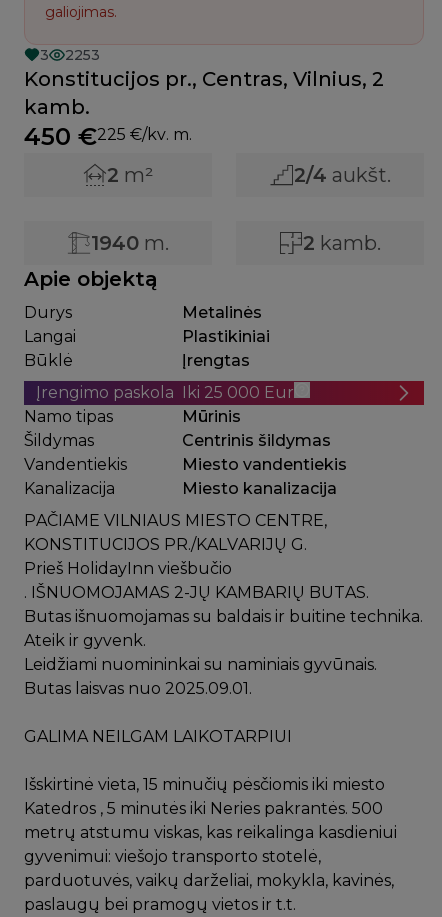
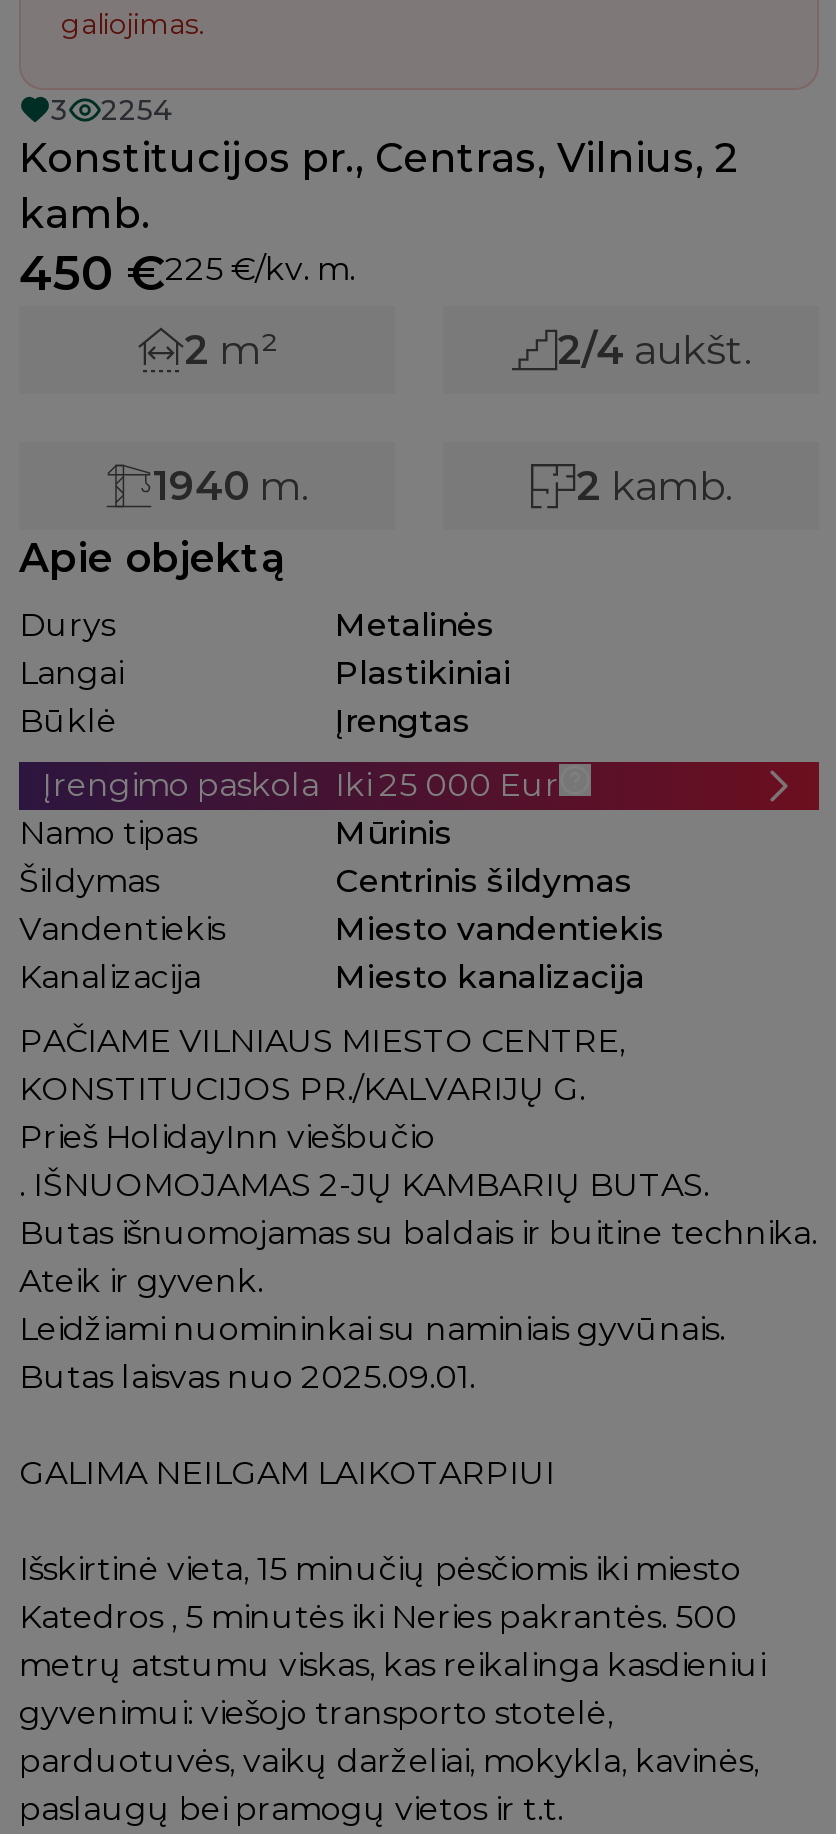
- 3 2253
+ 3 2254
